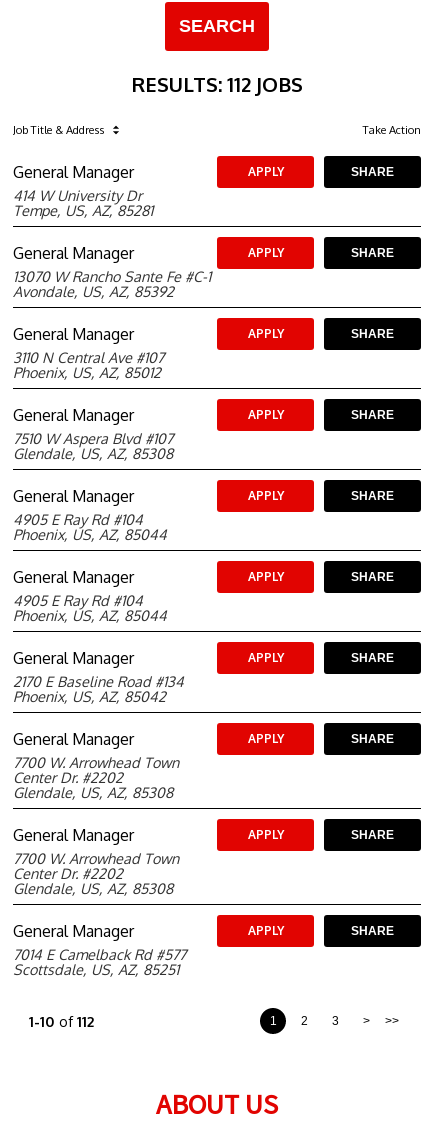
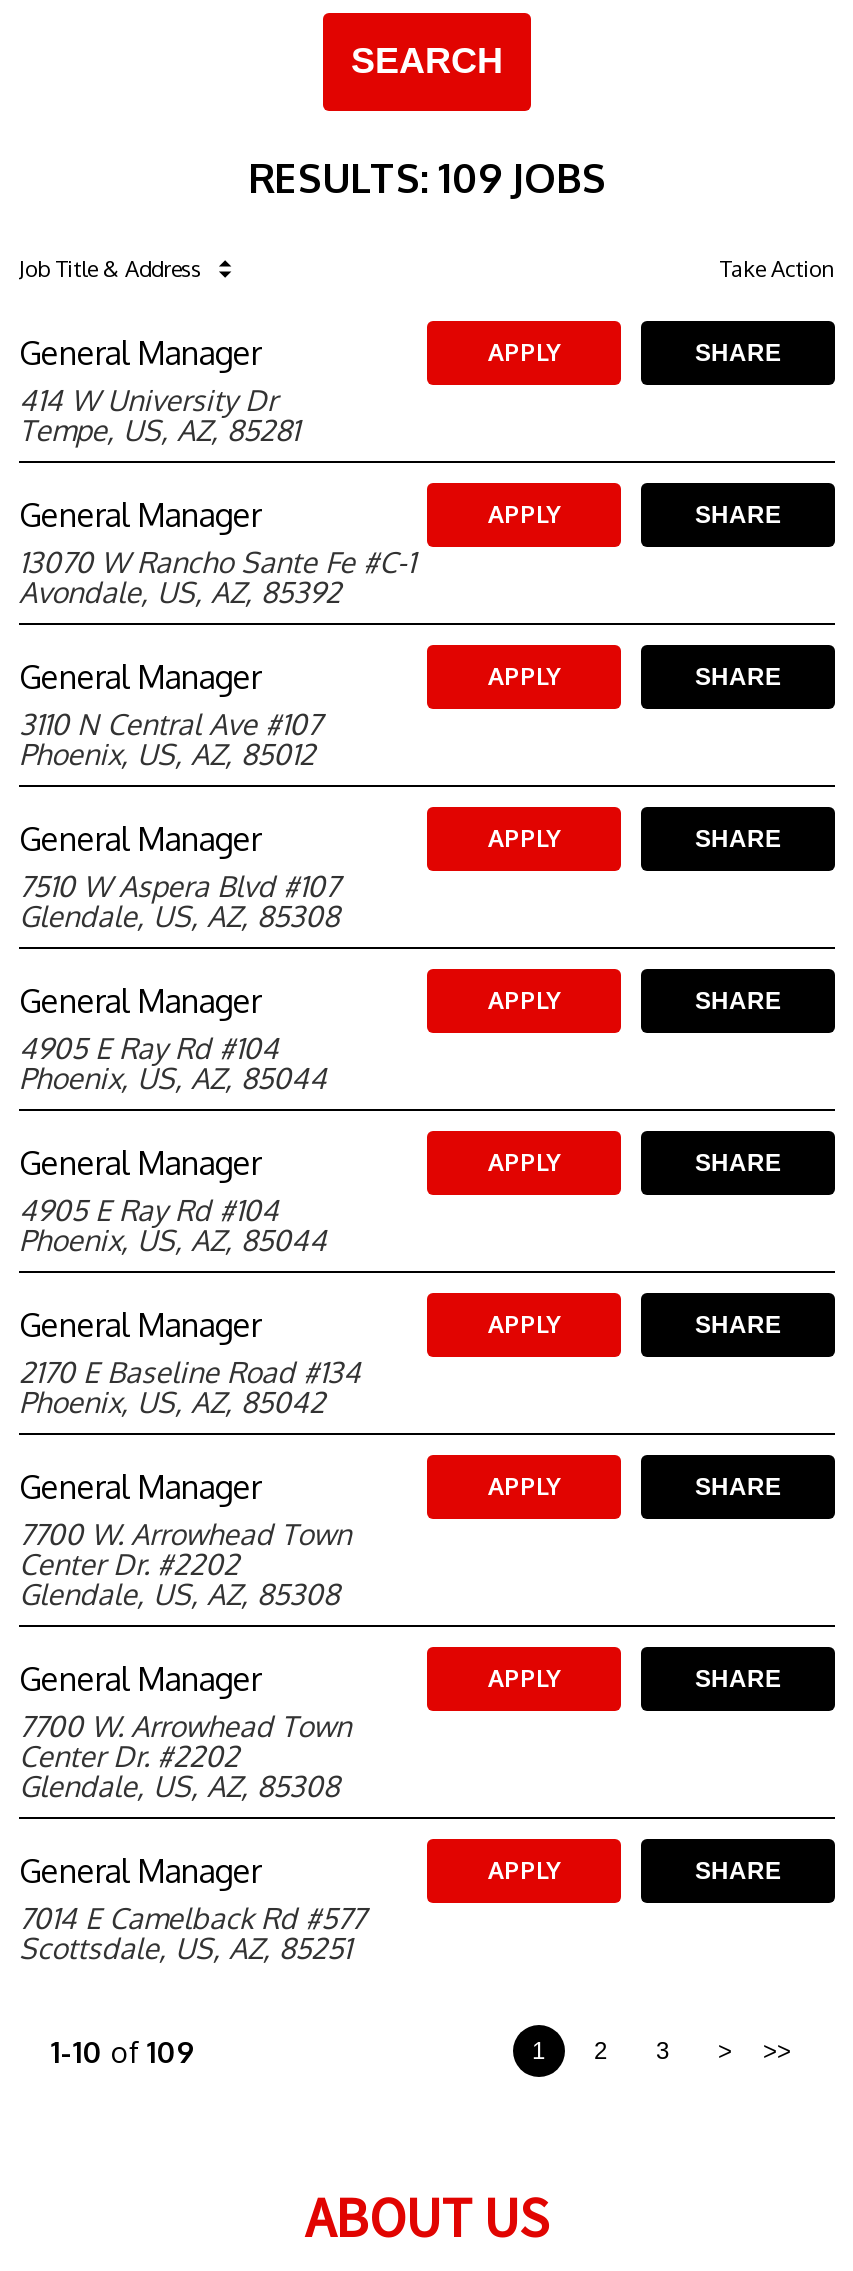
- RESULTS: 112 JOBS
+ RESULTS: 109 JOBS

- 1-10 of 112
+ 1-10 of 109
